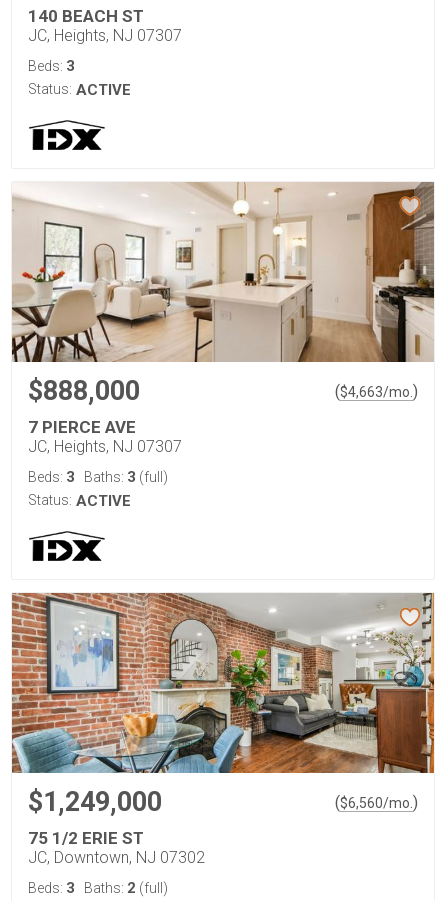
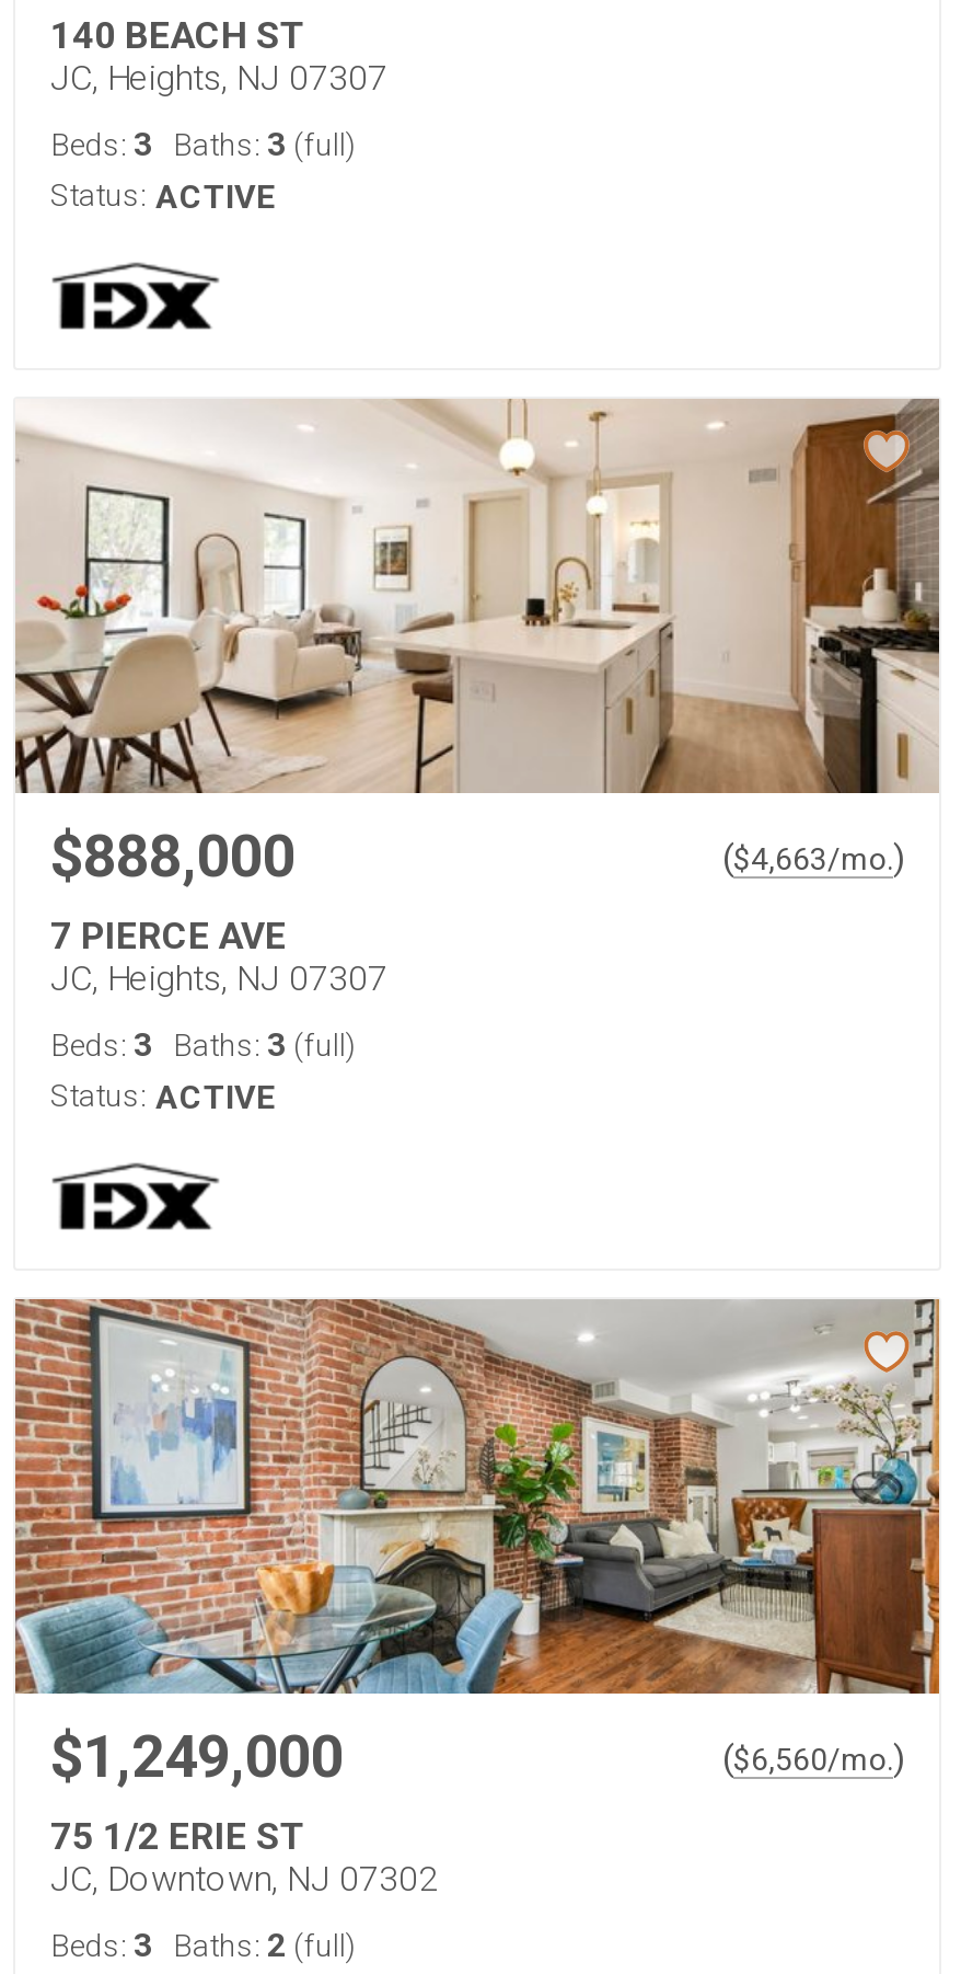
- Beds: 3
+ Beds: 3 Baths: 3 (full)
